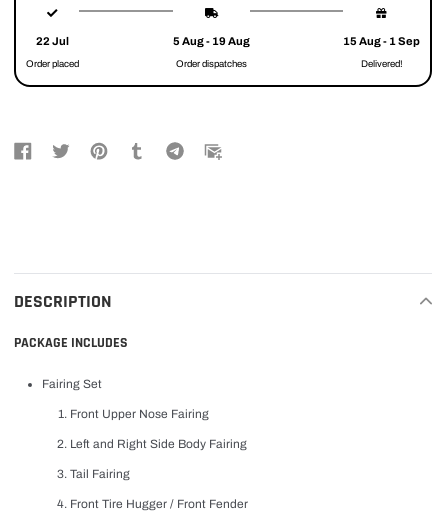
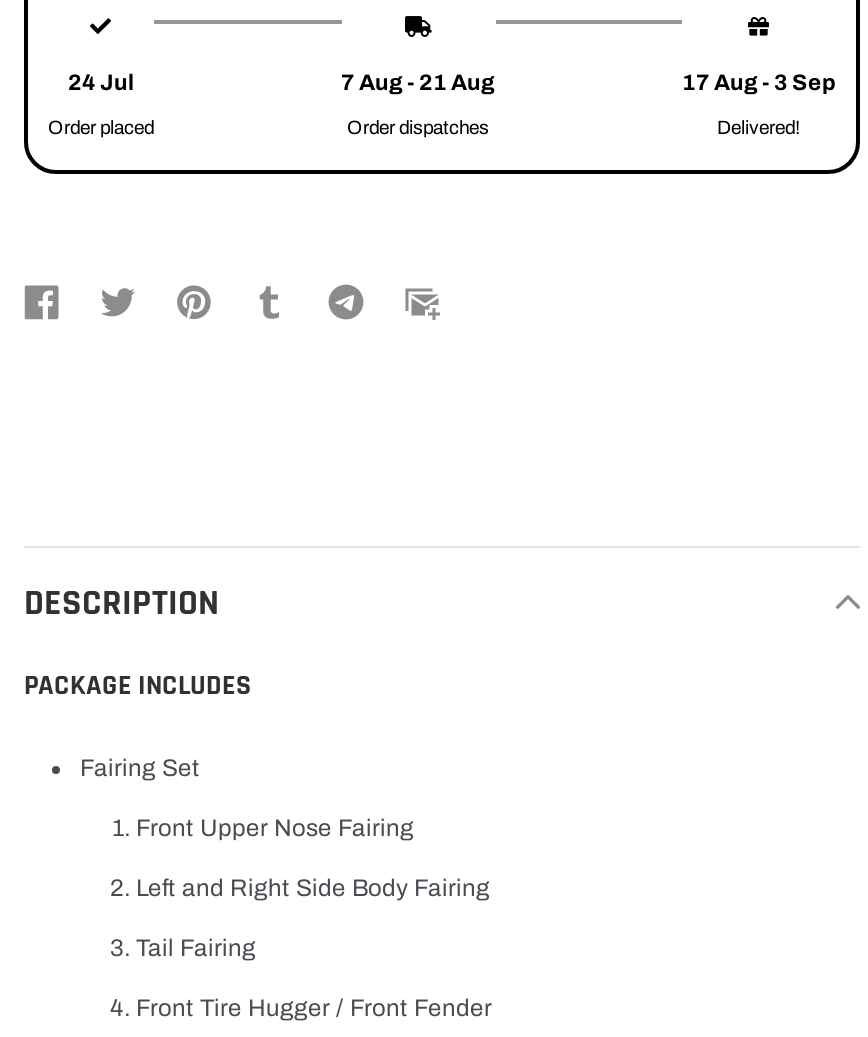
- 22 Jul
+ 24 Jul

- 5 Aug - 19 Aug
+ 7 Aug - 21 Aug

- 15 Aug - 1 Sep
+ 17 Aug - 3 Sep
